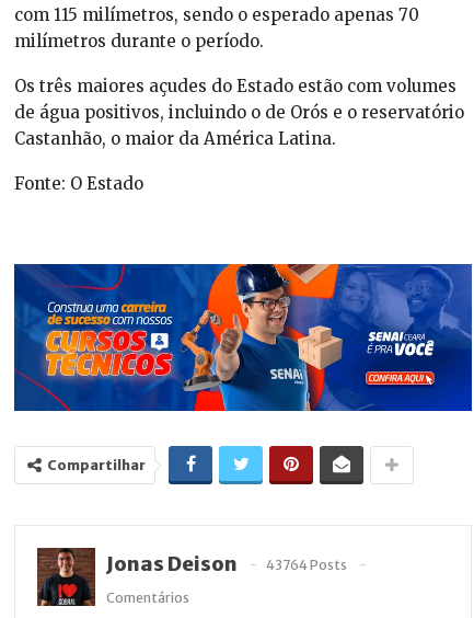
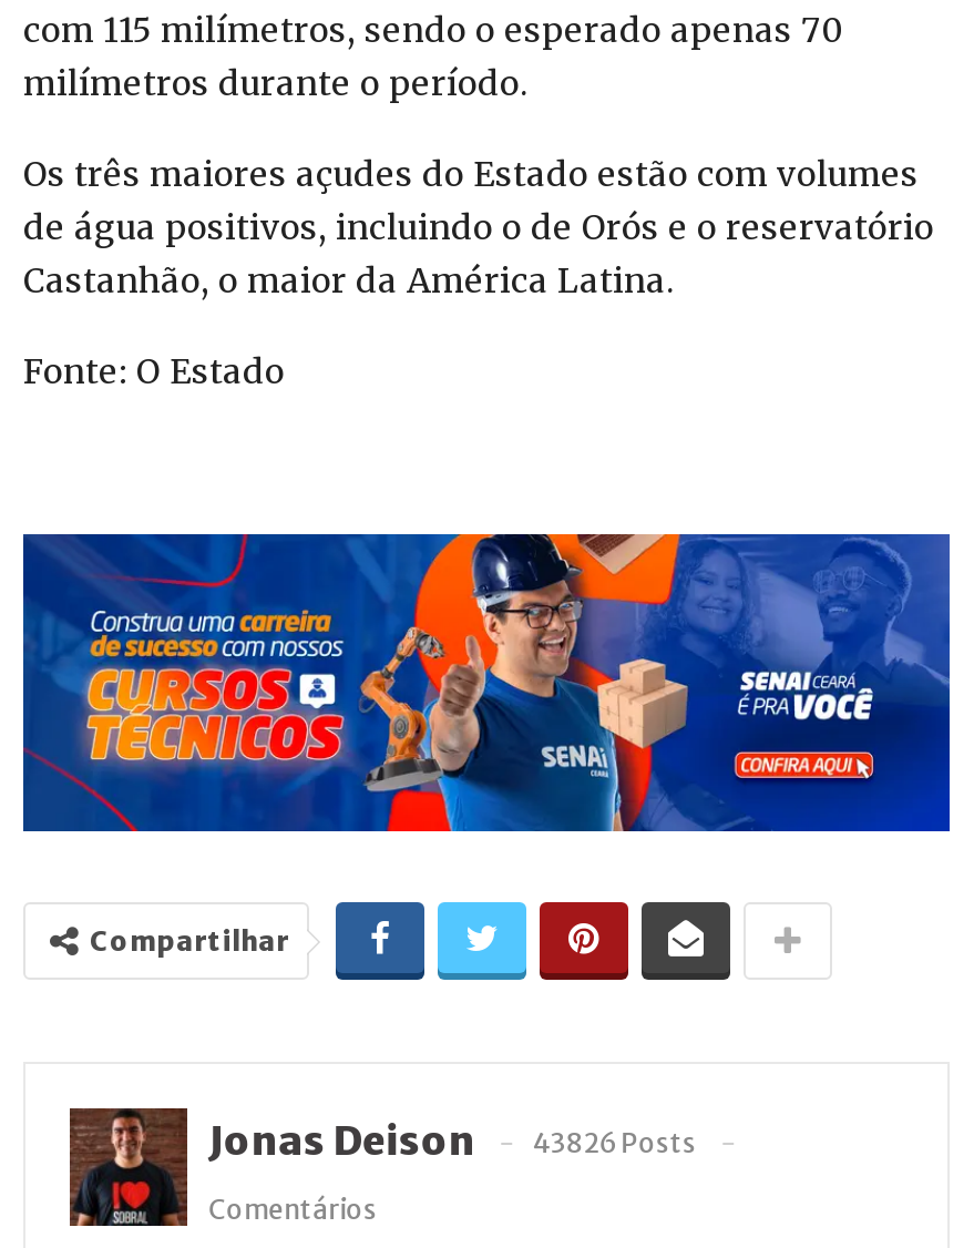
- Jonas Deison 43764 Posts
+ Jonas Deison 43826 Posts
